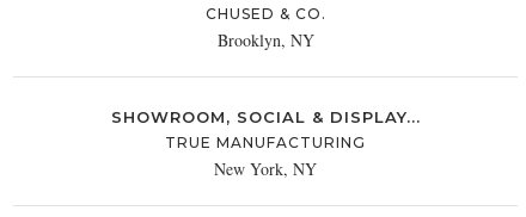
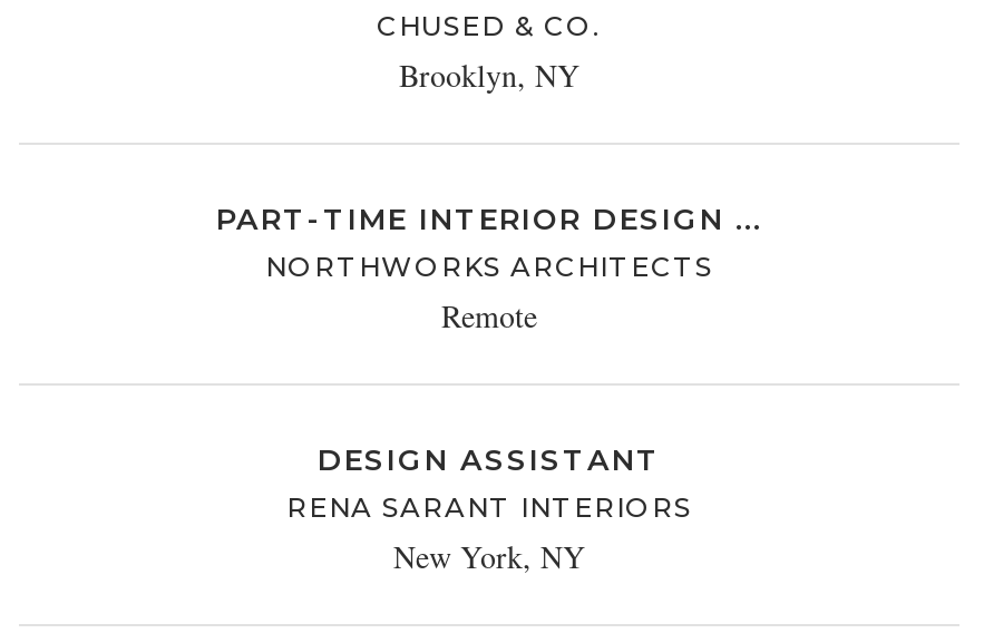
- SHOWROOM, SOCIAL & DISPLAY...
- TRUE MANUFACTURING
+ PART-TIME INTERIOR DESIGN ...
+ NORTHWORKS ARCHITECTS
+ Remote
+ DESIGN ASSISTANT
+ RENA SARANT INTERIORS
